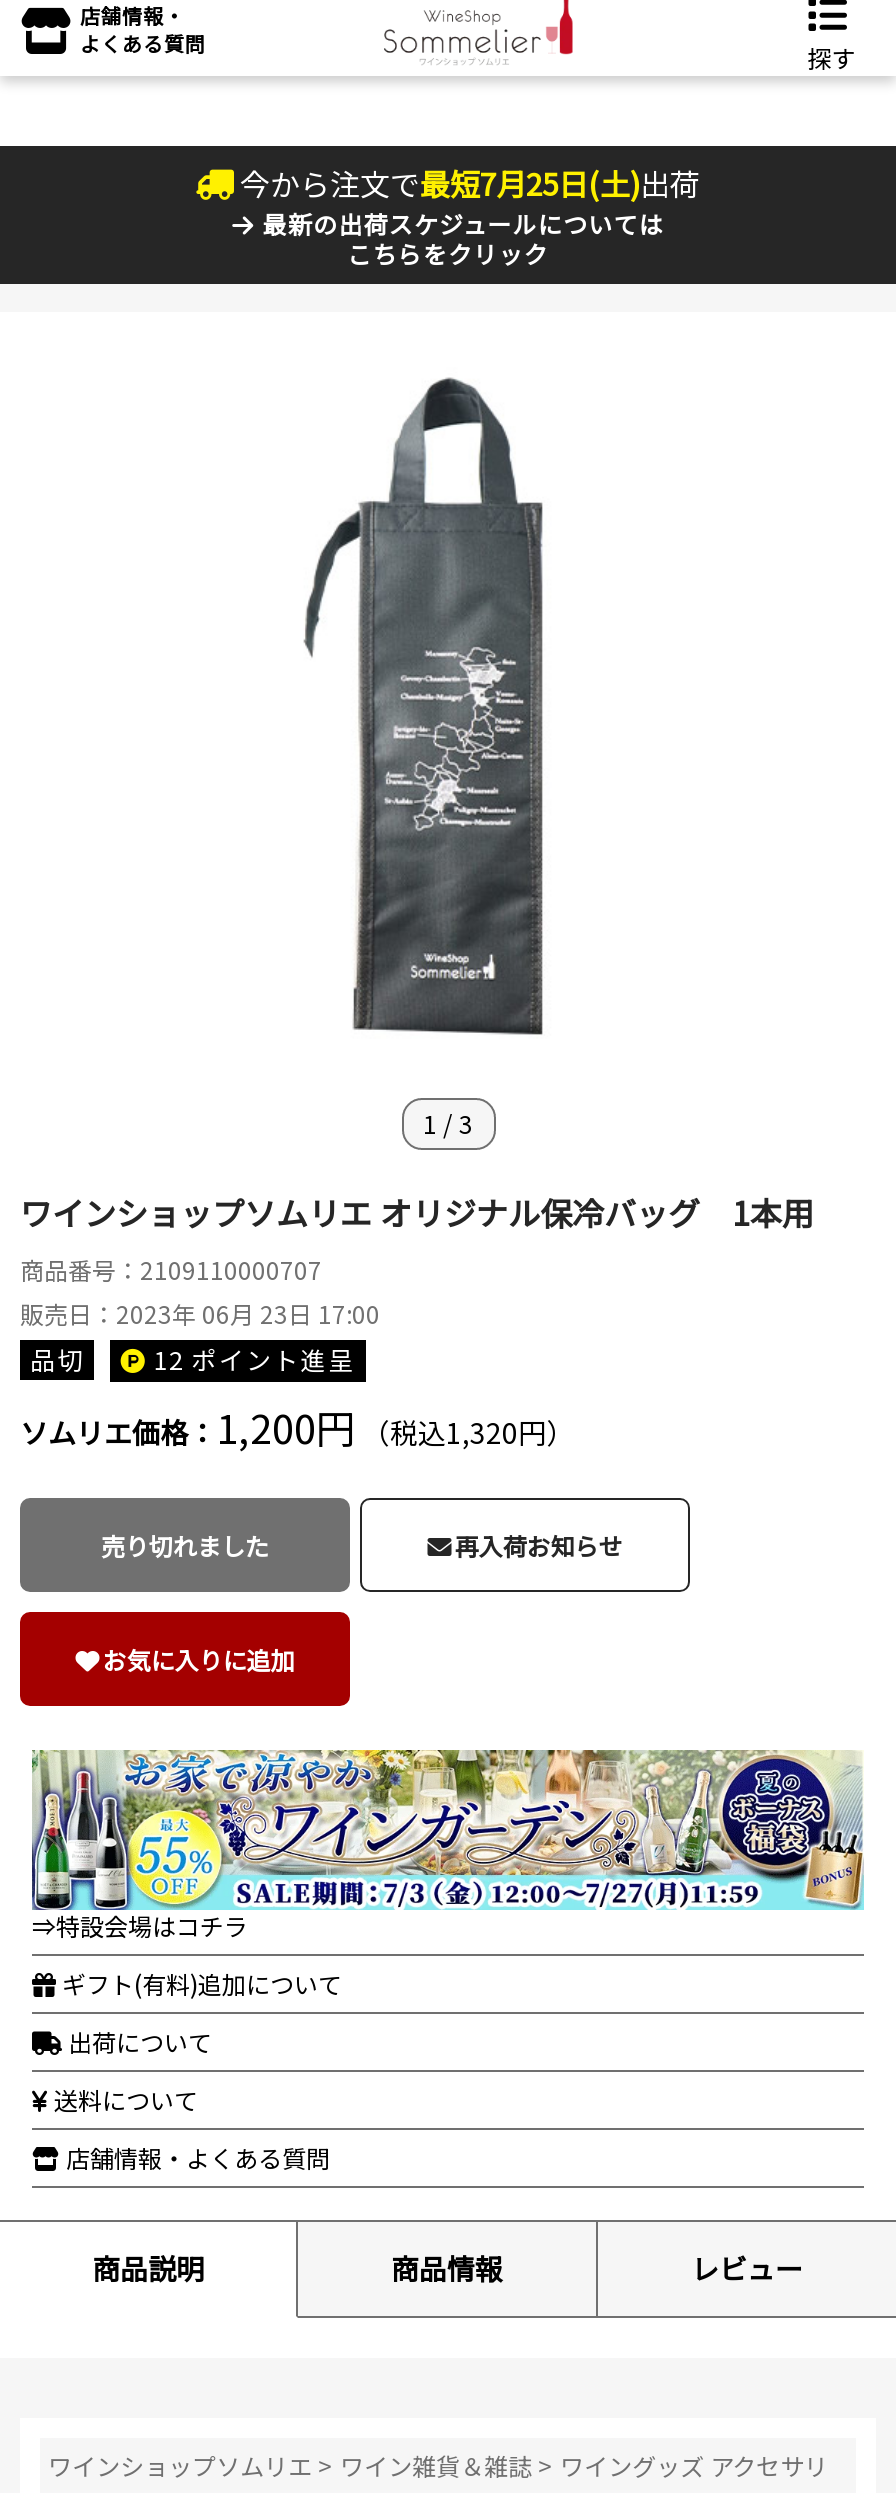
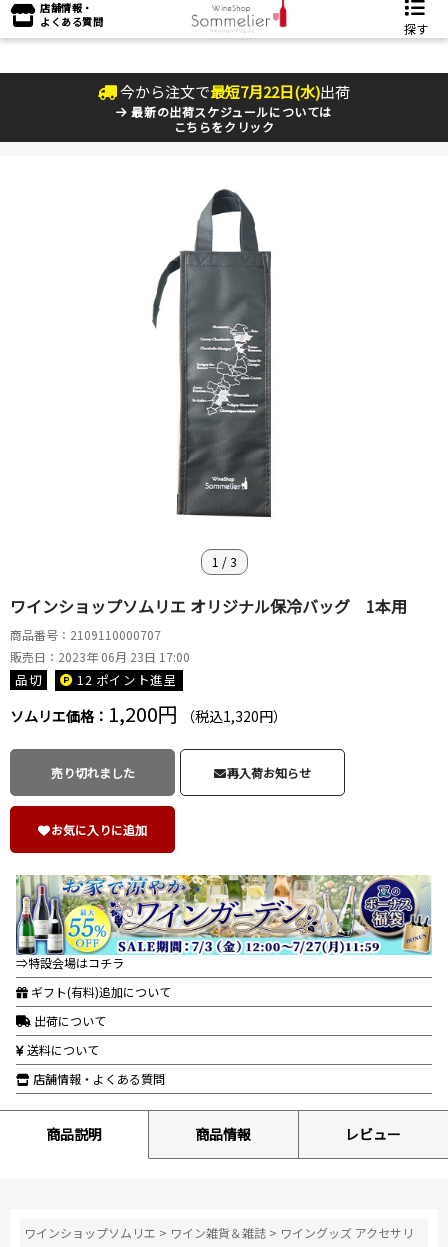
- 今から注文で最短7月25日(土)出荷
+ 今から注文で最短7月22日(水)出荷
